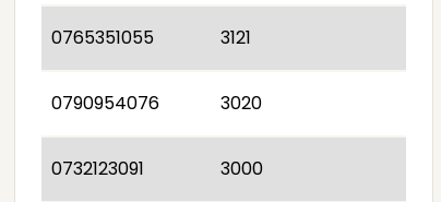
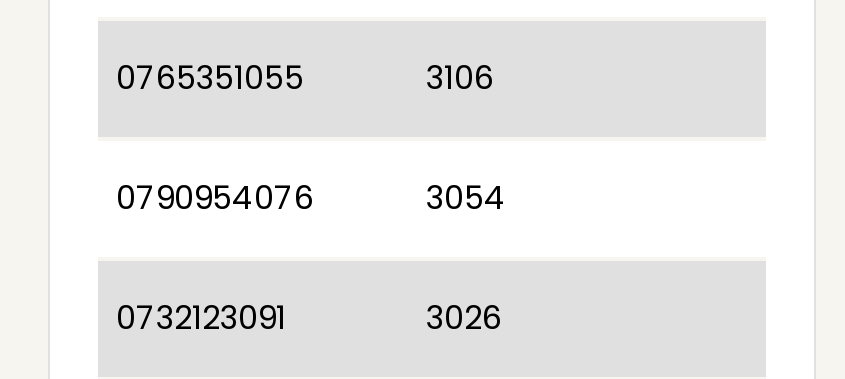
- 3121
+ 3106

- 3020
+ 3054

- 3000
+ 3026
